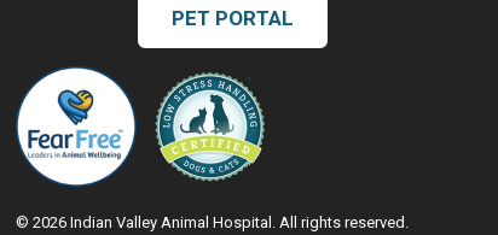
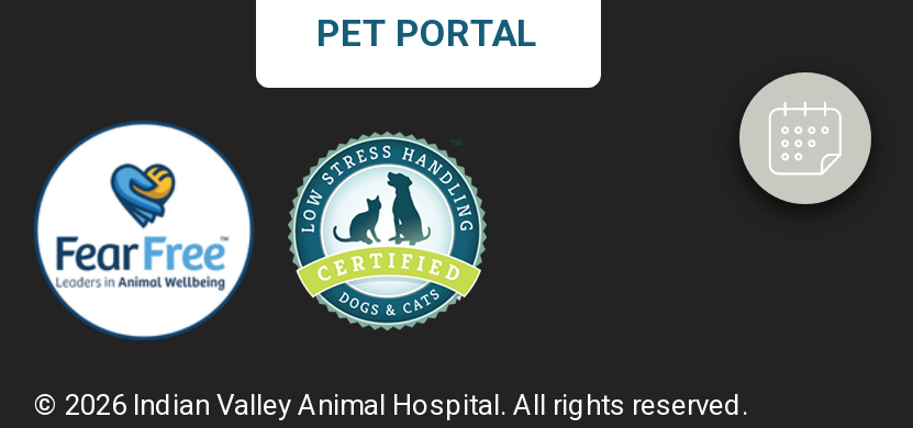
+ [image]
